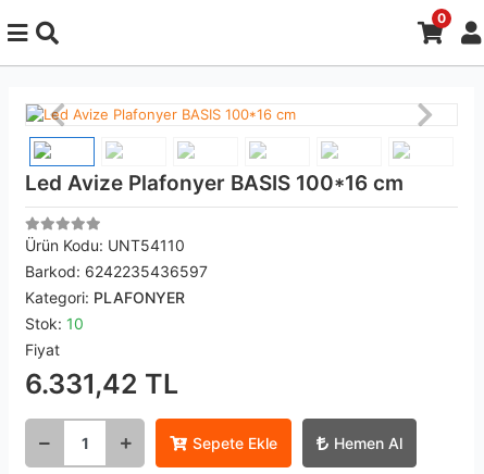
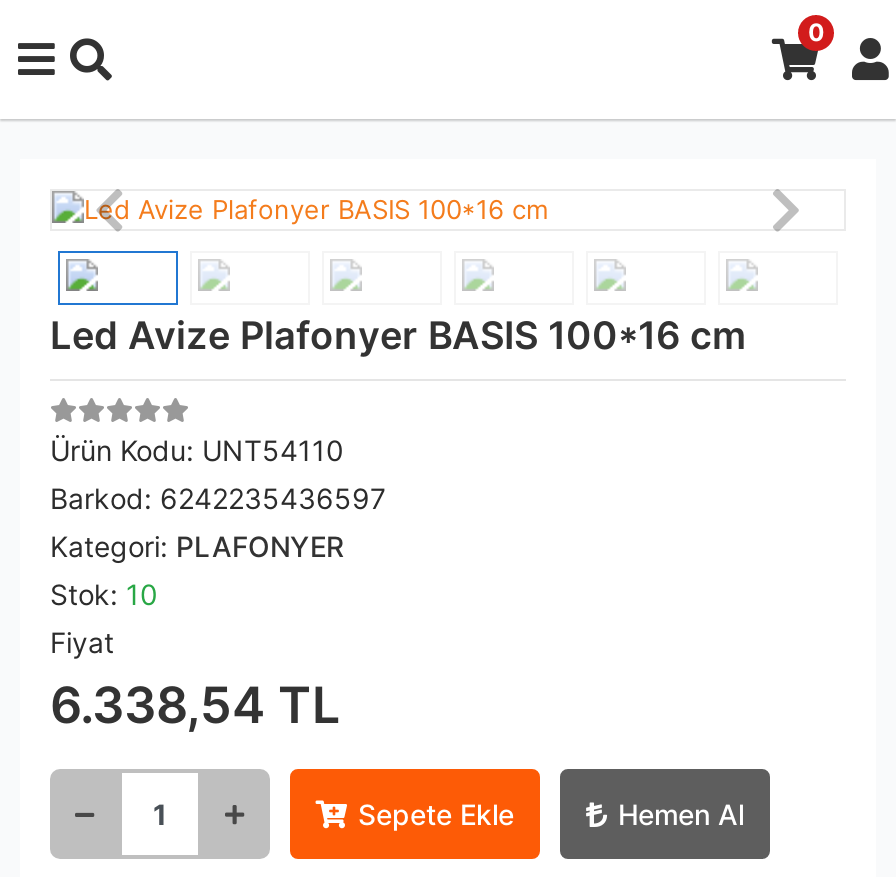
- 6.331,42 TL
+ 6.338,54 TL
